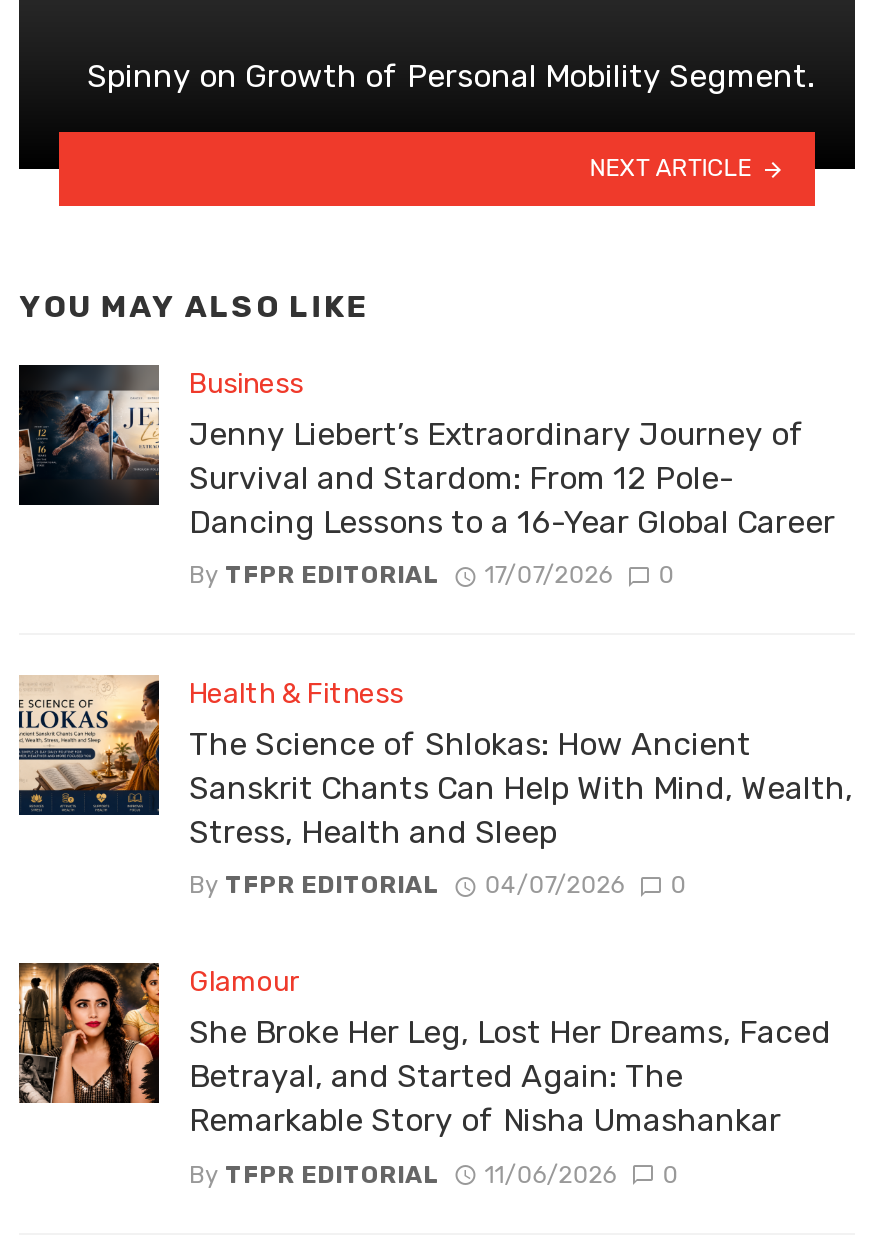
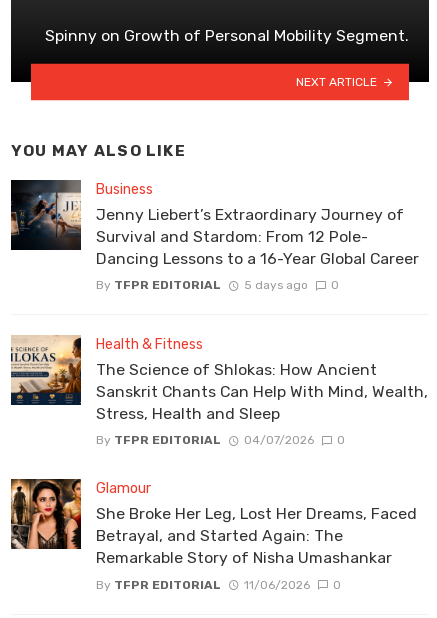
- By TFPR EDITORIAL 17/07/2026 0
+ By TFPR EDITORIAL 5 days ago 0
